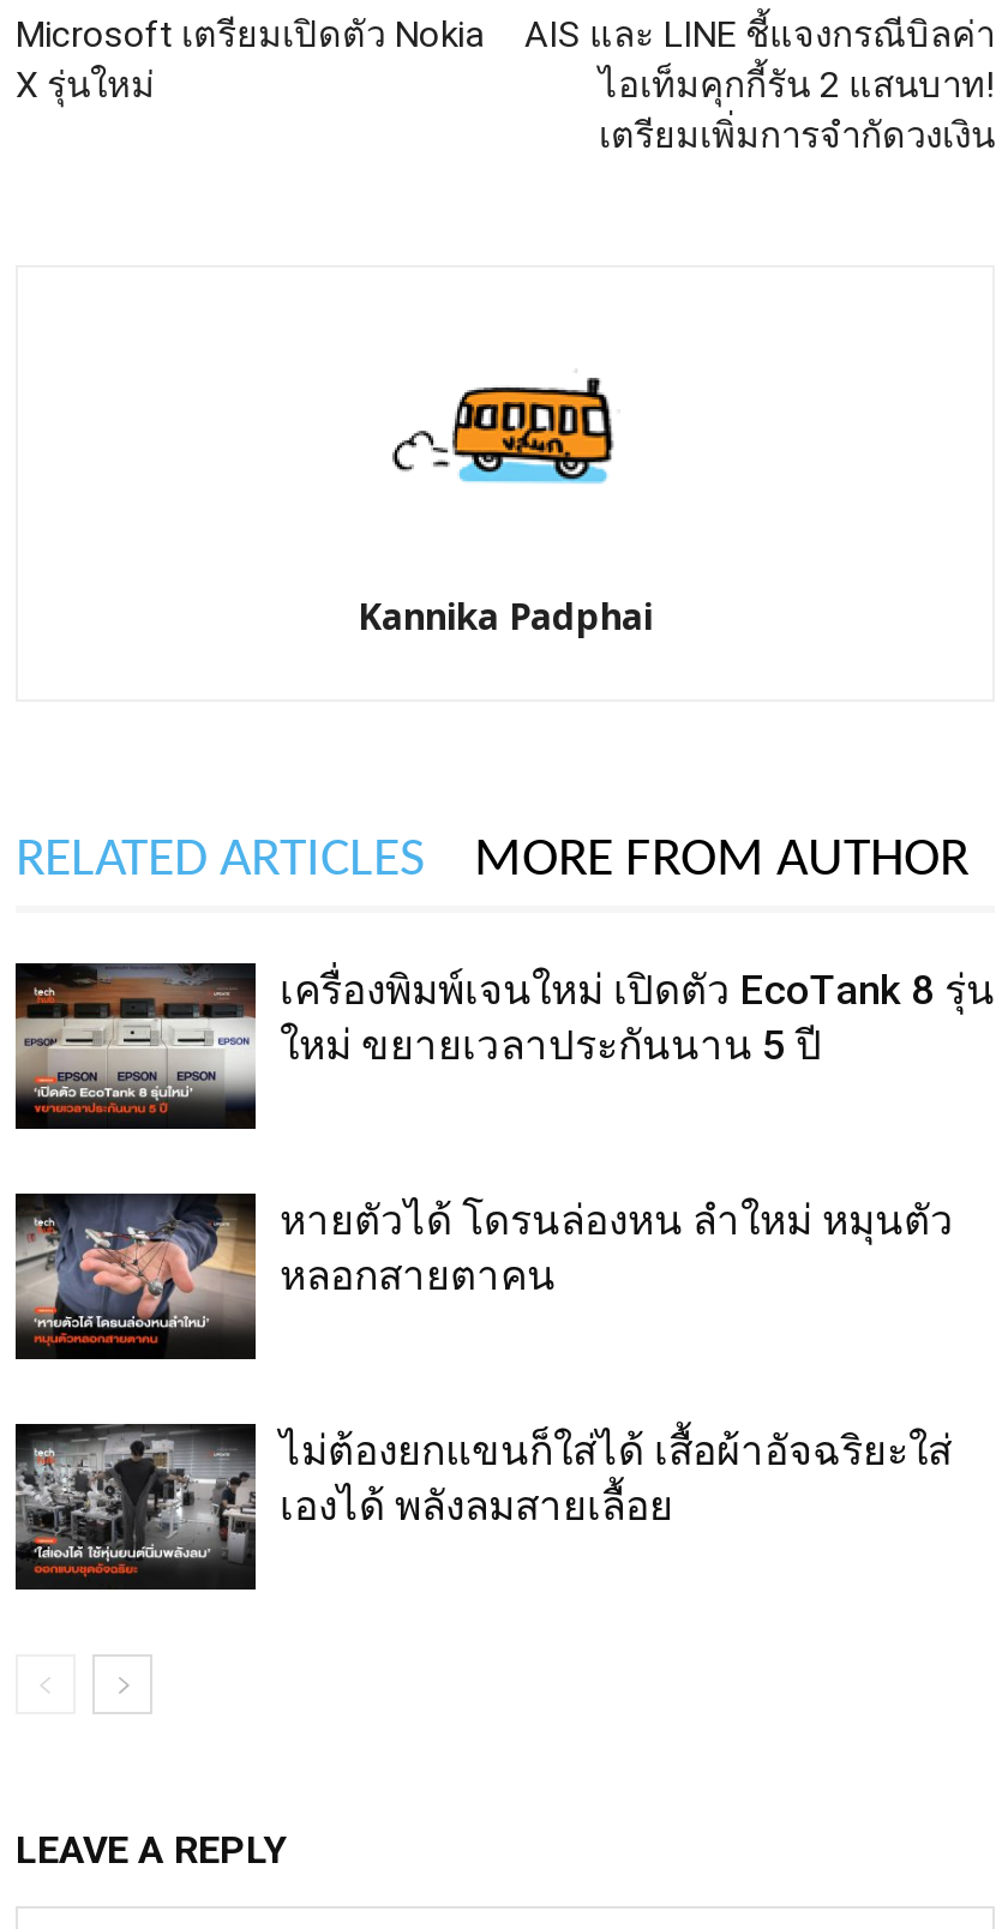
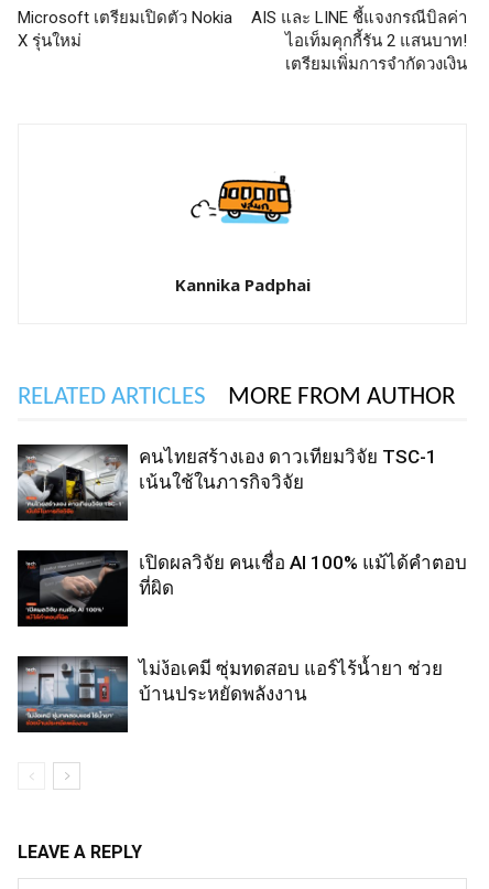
- [image]
- เครื่องพิมพ์เจนใหม่ เปิดตัว EcoTank 8 รุ่น
- ใหม่ ขยายเวลาประกันนาน 5 ปี
+ [image]
+ คนไทยสร้างเอง ดาวเทียมวิจัย TSC-1
+ เน้นใช้ในภารกิจวิจัย

- [image]
- หายตัวได้ โดรนล่องหน ลำใหม่ หมุนตัว
- หลอกสายตาคน
+ [image]
+ เปิดผลวิจัย คนเชื่อ AI 100% แม้ได้คำตอบ
+ ที่ผิด

- [image]
- ไม่ต้องยกแขนก็ใส่ได้ เสื้อผ้าอัจฉริยะใส่
- เองได้ พลังลมสายเลื้อย
+ [image]
+ ไม่ง้อเคมี ซุ่มทดสอบ แอร์ไร้น้ำยา ช่วย
+ บ้านประหยัดพลังงาน
